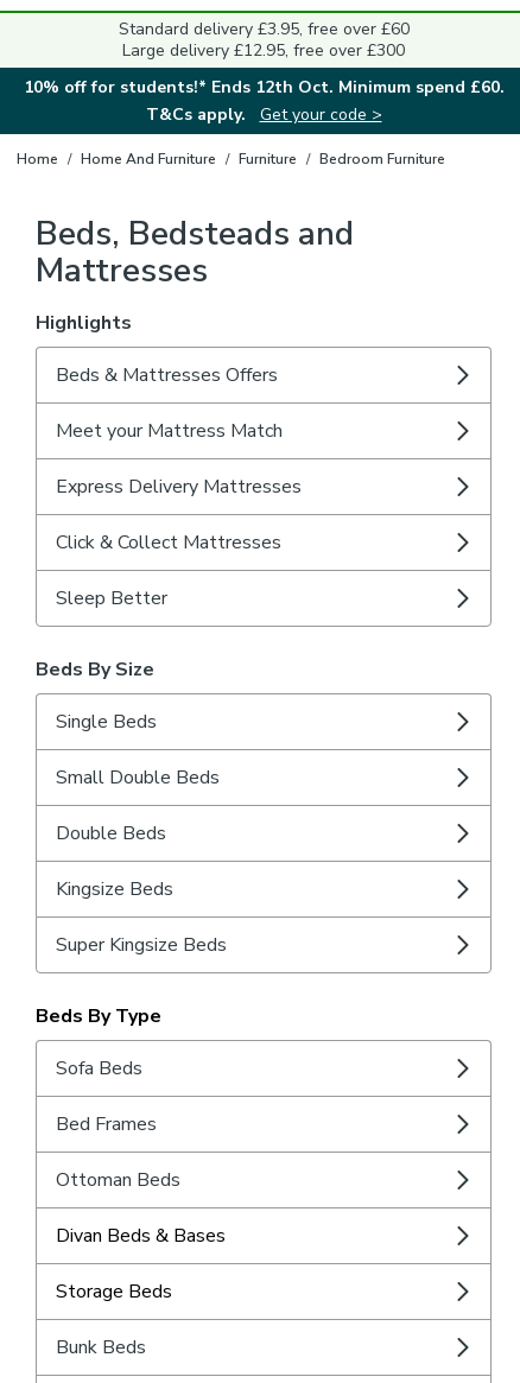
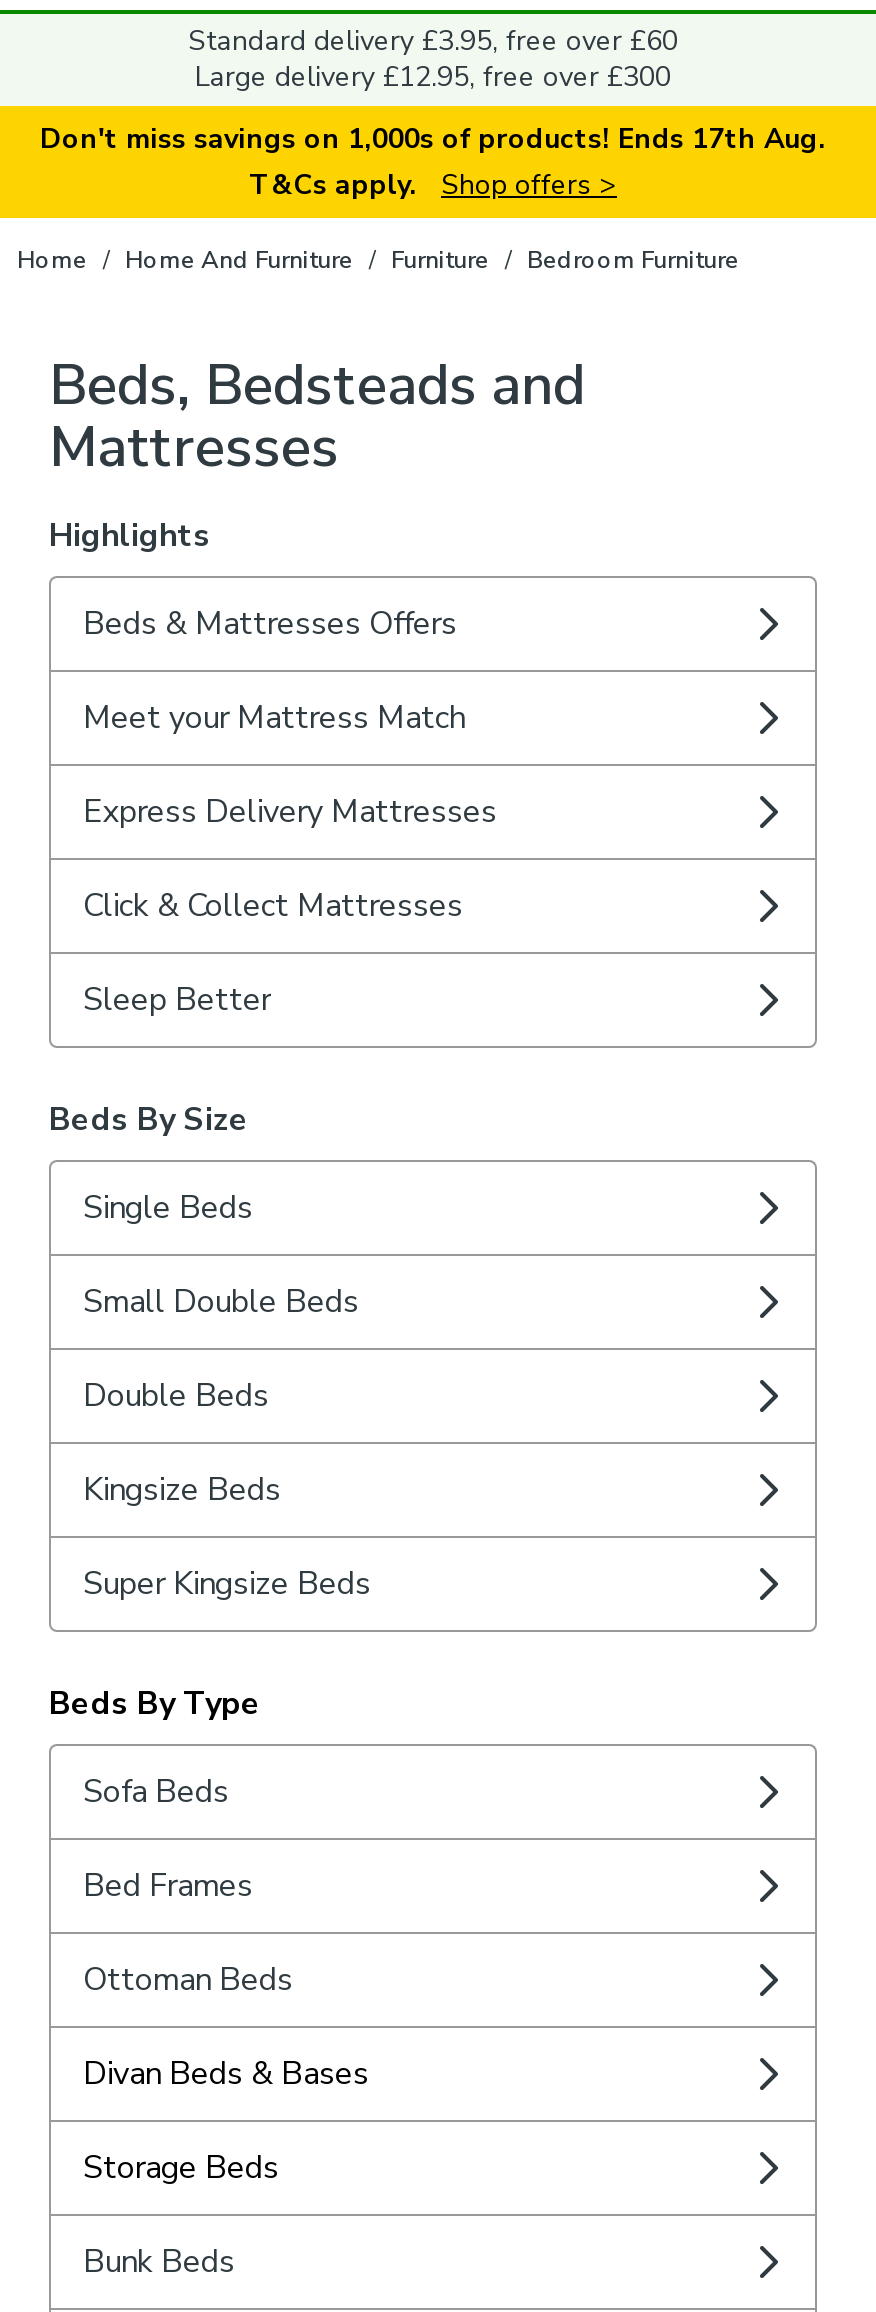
- 10% off for students!* Ends 12th Oct. Minimum spend £60.
- T&Cs apply. Get your code >
+ Don't miss savings on 1,000s of products! Ends 17th Aug.
+ T&Cs apply. Shop offers >
